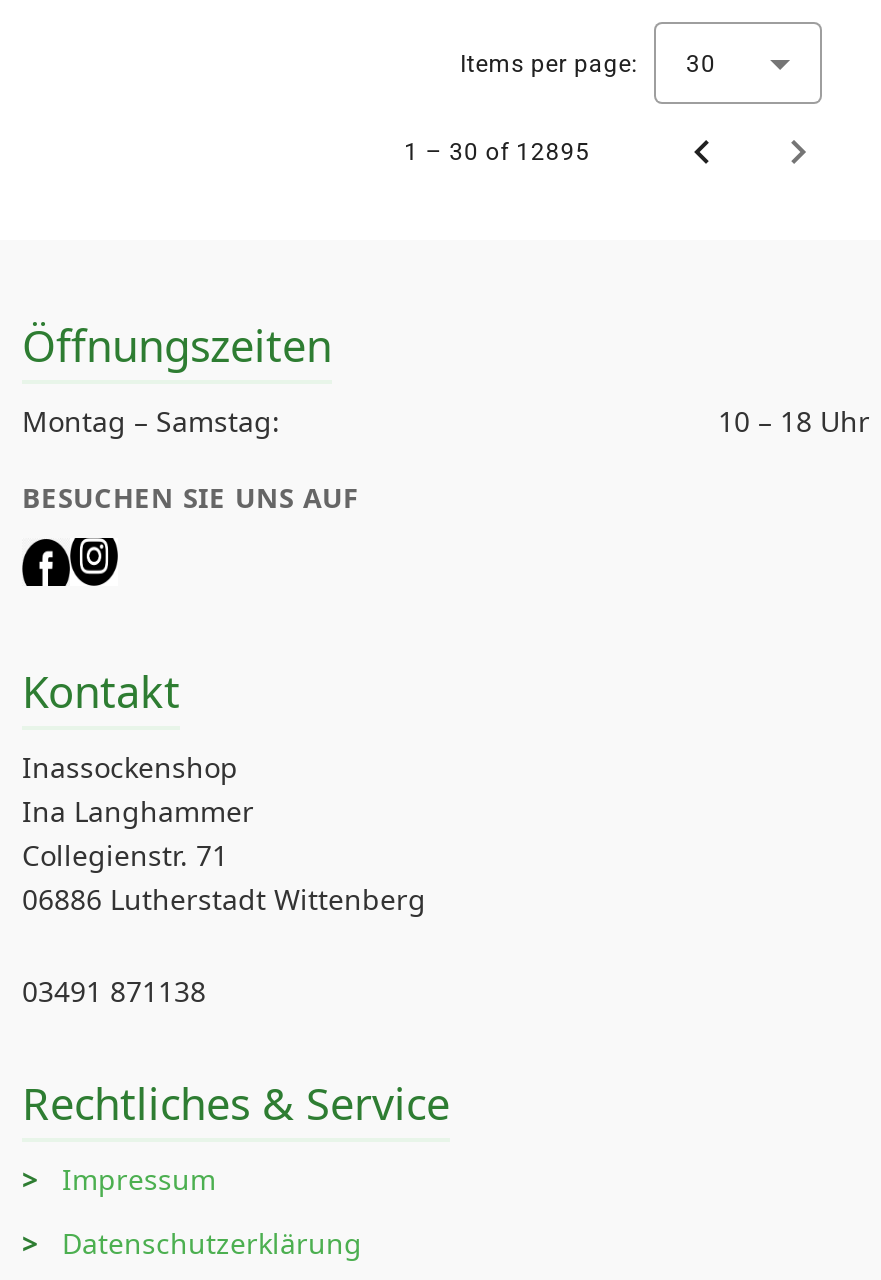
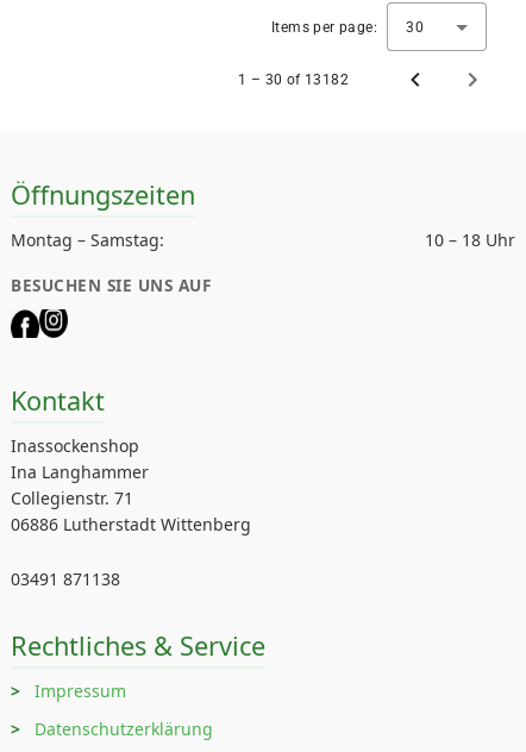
- 1 – 30 of 12895
+ 1 – 30 of 13182
